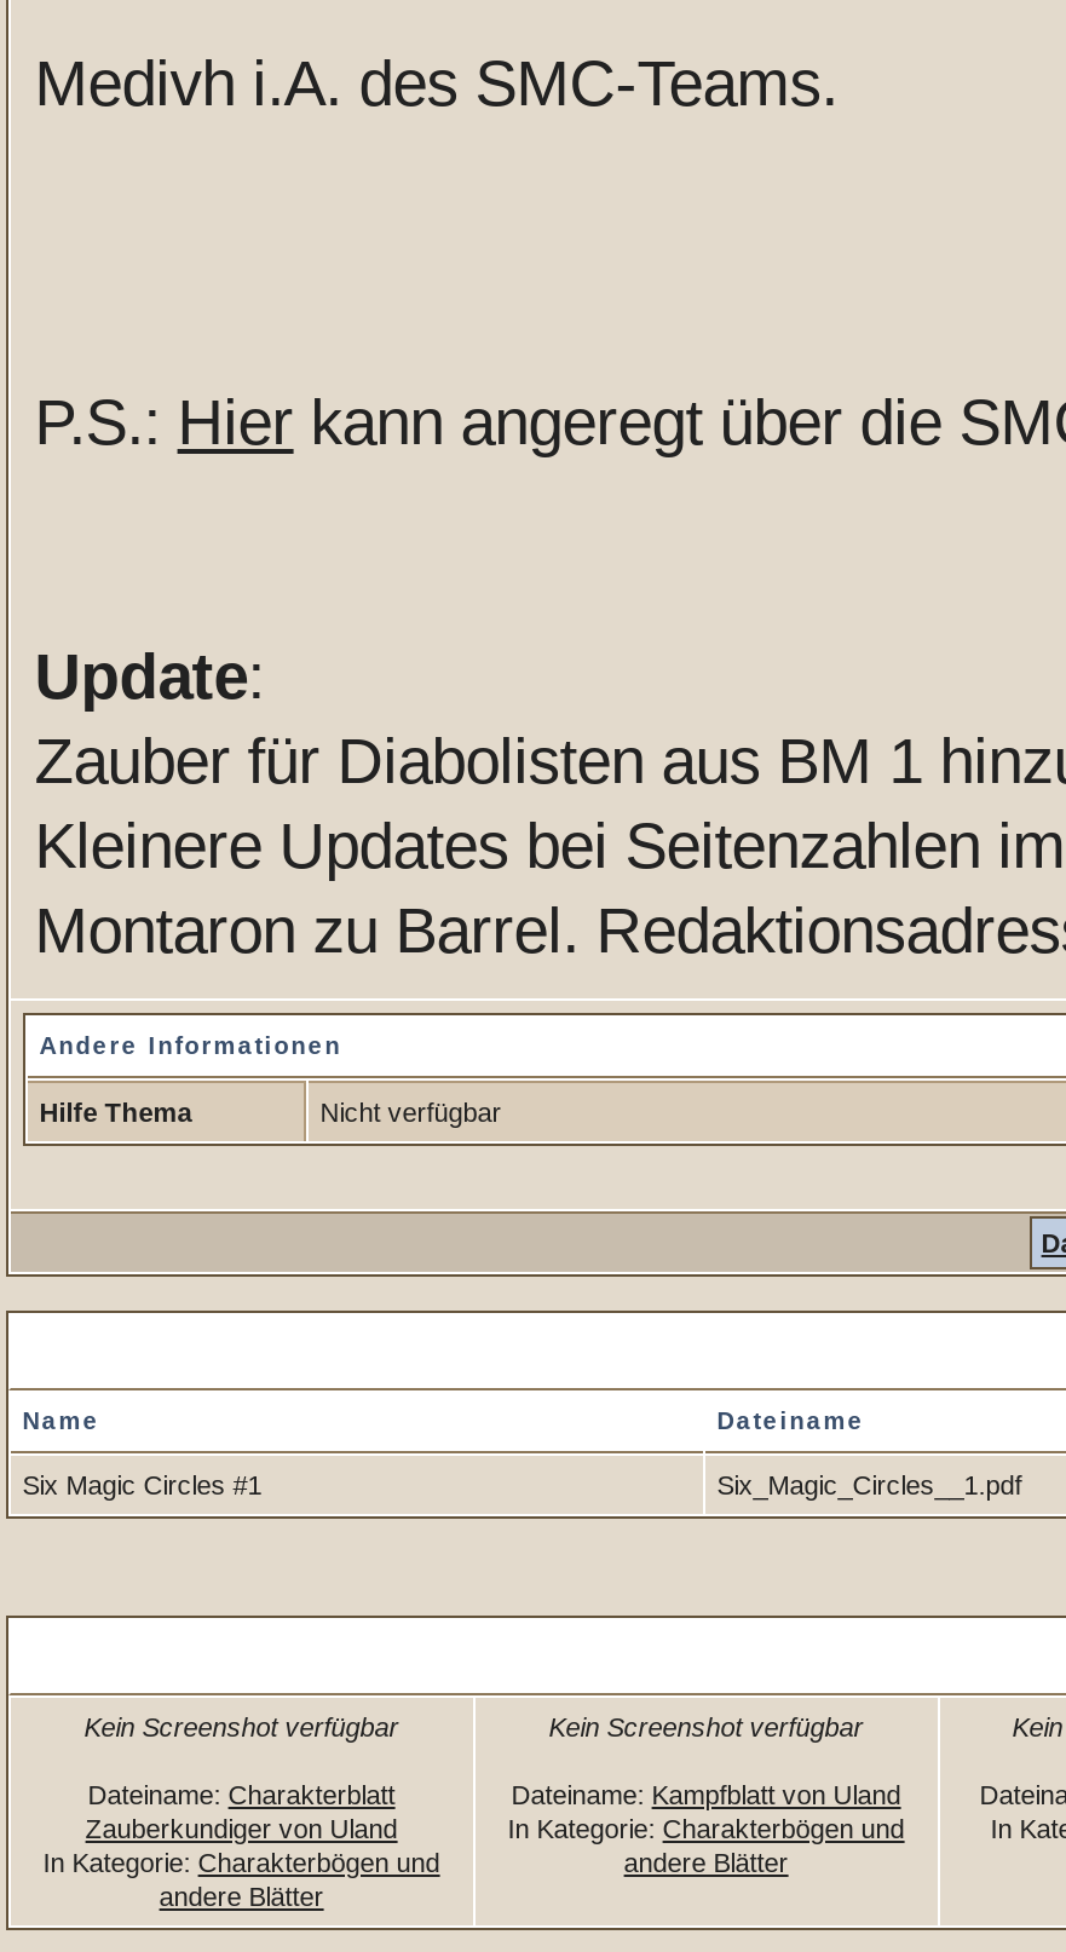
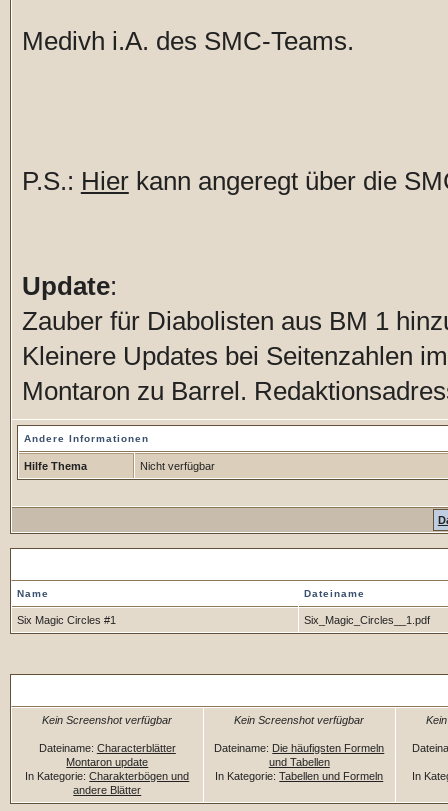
- Dateiname: Charakterblatt
- Zauberkundiger von Uland
+ Dateiname: Characterblätter
+ Montaron update

- Dateiname: Kampfblatt von Uland
- In Kategorie: Charakterbögen und
- andere Blätter
+ Dateiname: Die häufigsten Formeln
+ und Tabellen
+ In Kategorie: Tabellen und Formeln
